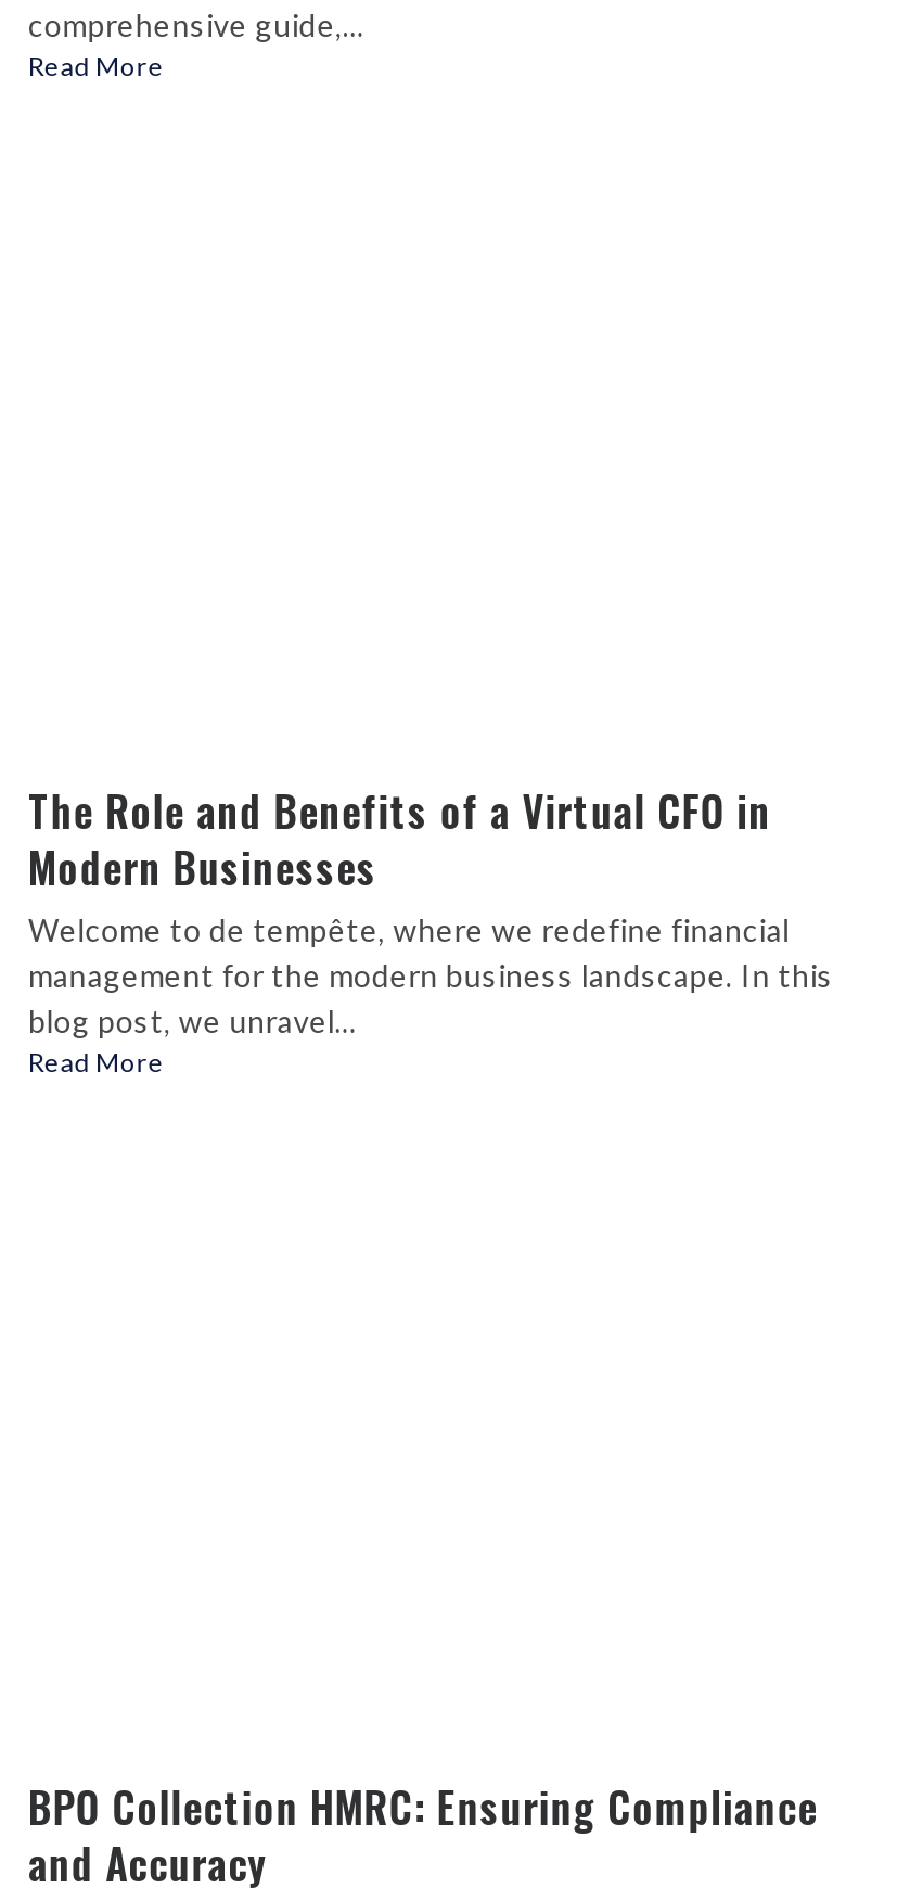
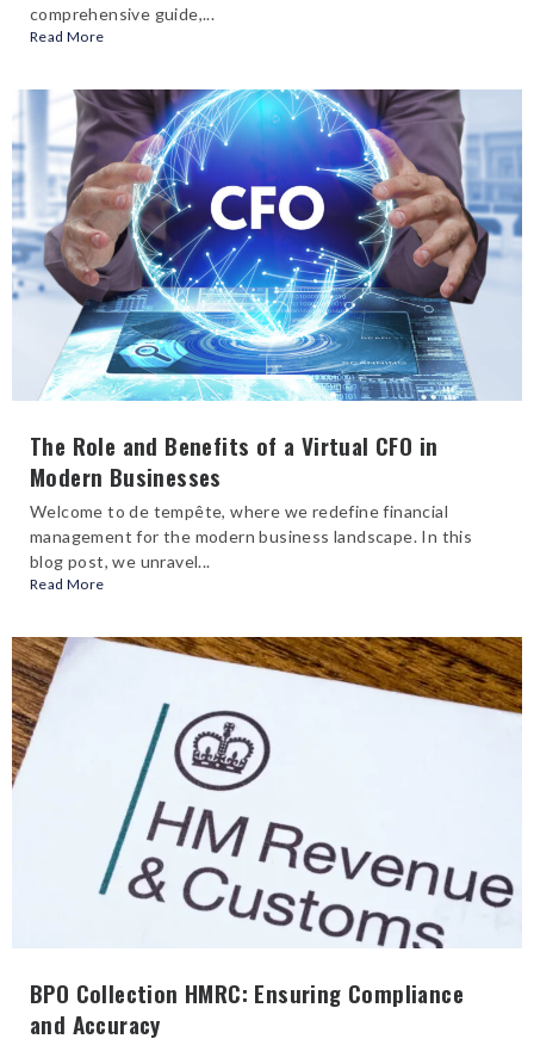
+ [image]

+ [image]
